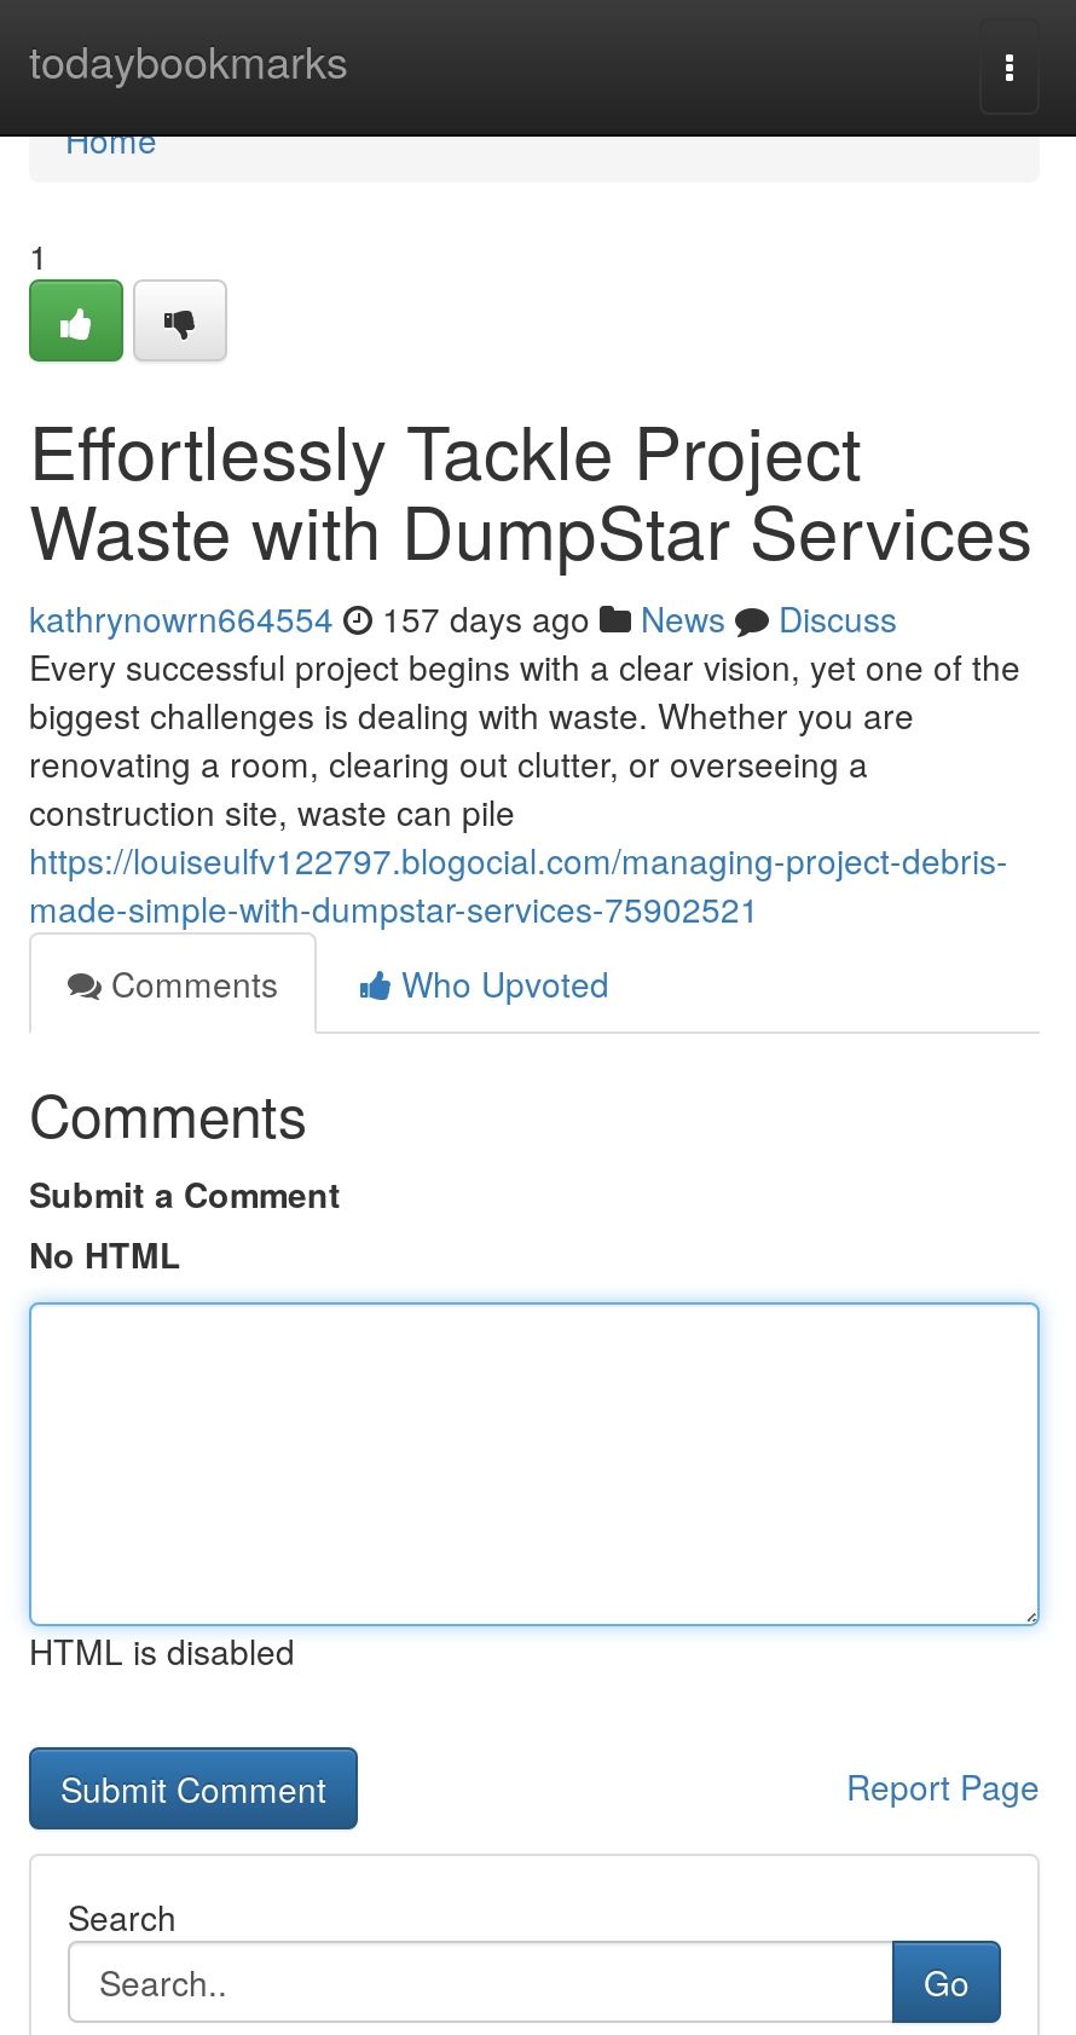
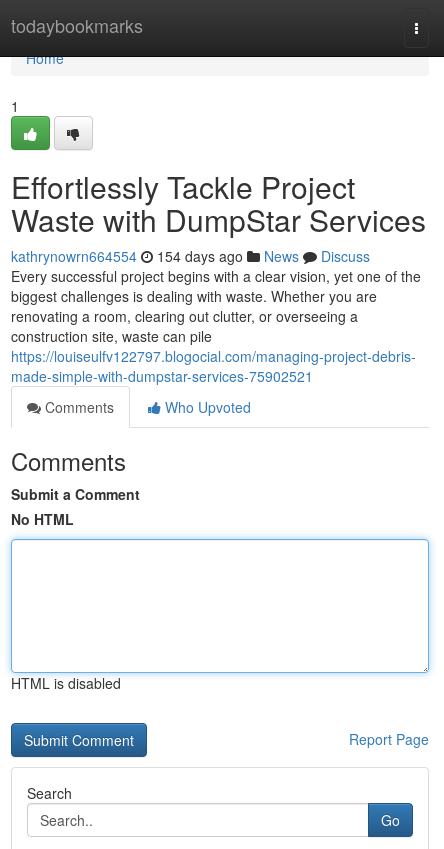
- kathrynowrn664554 157 days ago News Discuss
+ kathrynowrn664554 154 days ago News Discuss
